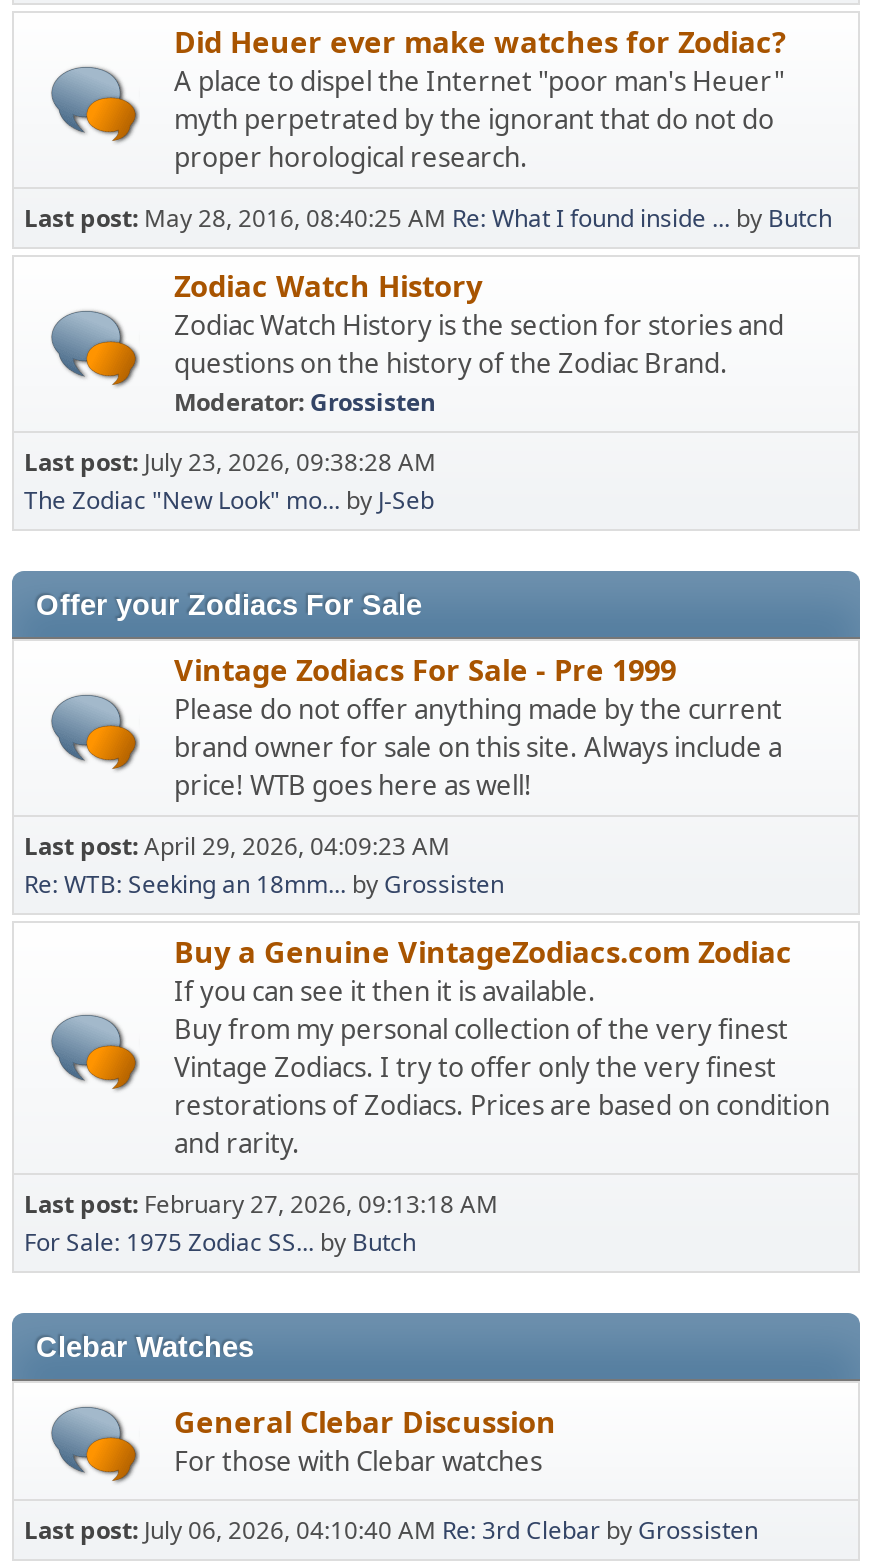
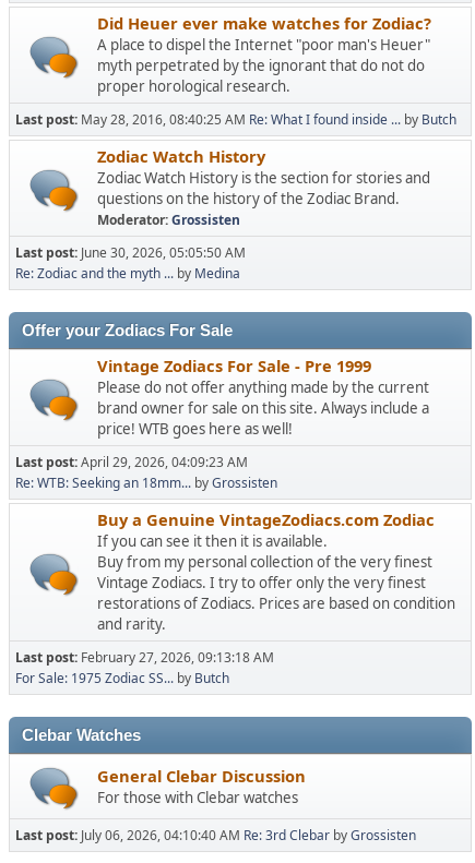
- Last post: July 23, 2026, 09:38:28 AM
- The Zodiac "New Look" mo... by J-Seb
+ Last post: June 30, 2026, 05:05:50 AM
+ Re: Zodiac and the myth ... by Medina
